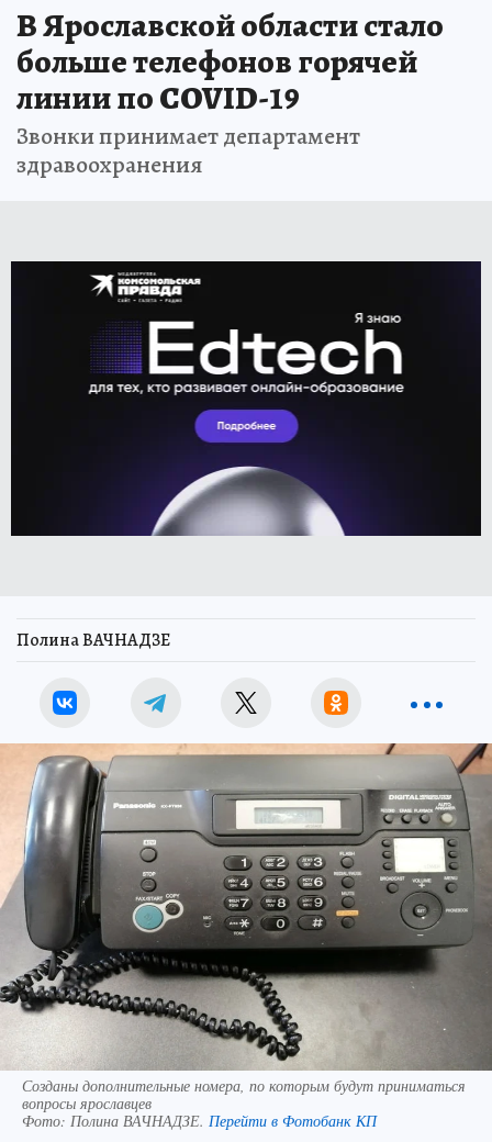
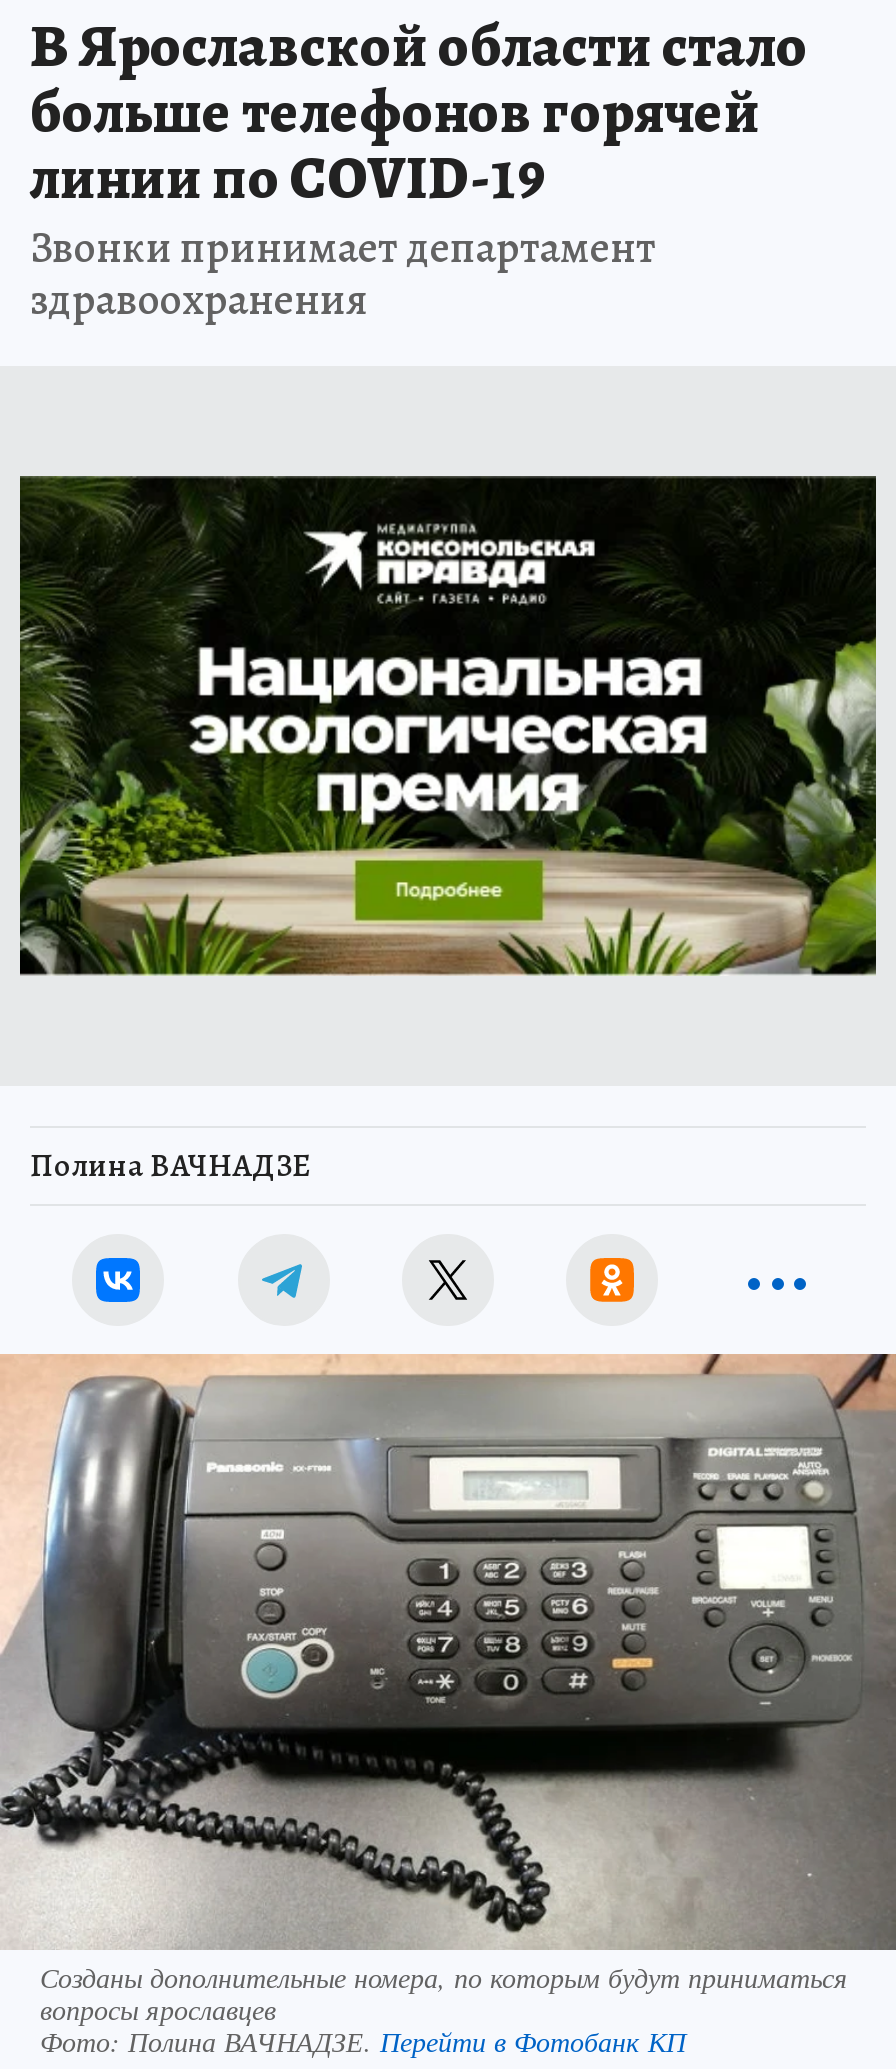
- [image]
+ [image]
